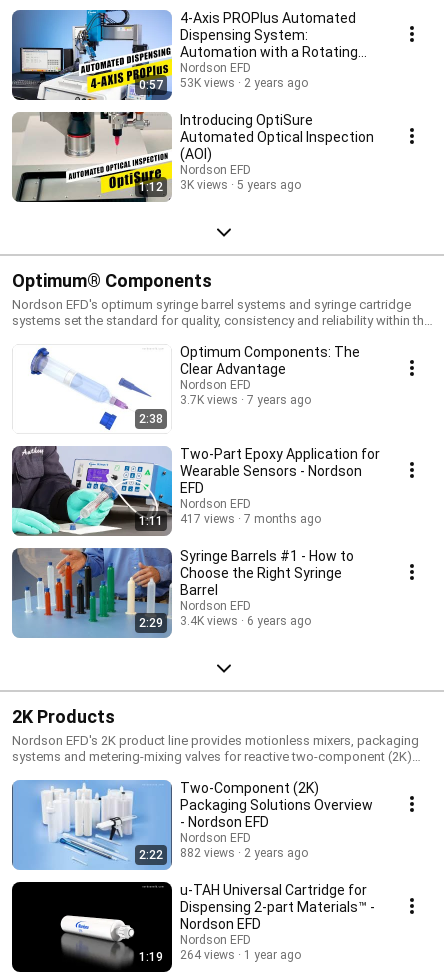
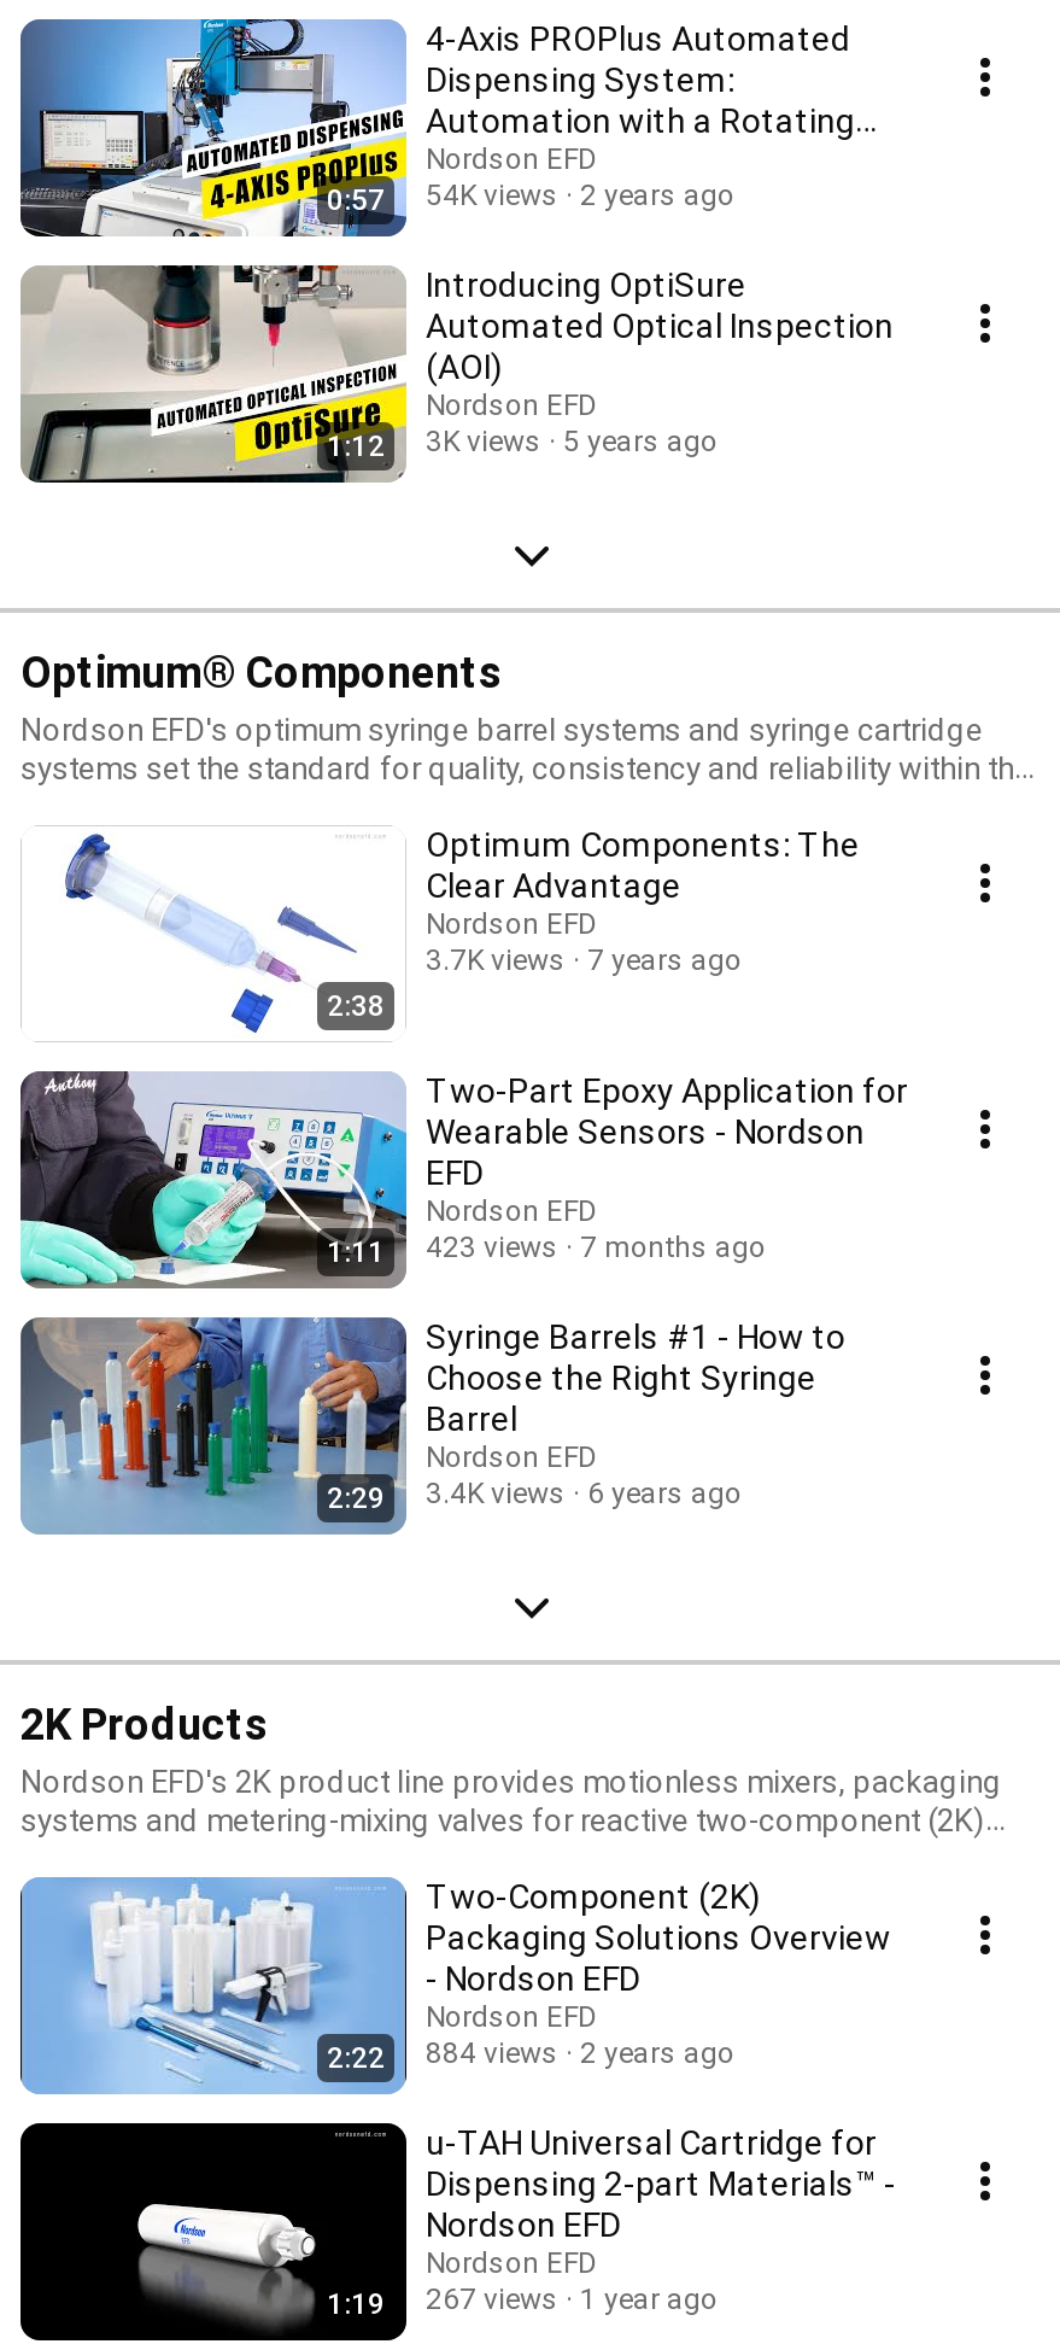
- 0:57 53K views 2 years ago
+ 0:57 54K views 2 years ago

- 417 views
+ 423 views

- 2:22 882 views 2 years ago
+ 2:22 884 views 2 years ago

- 1:19 264 views 1 year ago
+ 1:19 267 views 1 year ago
